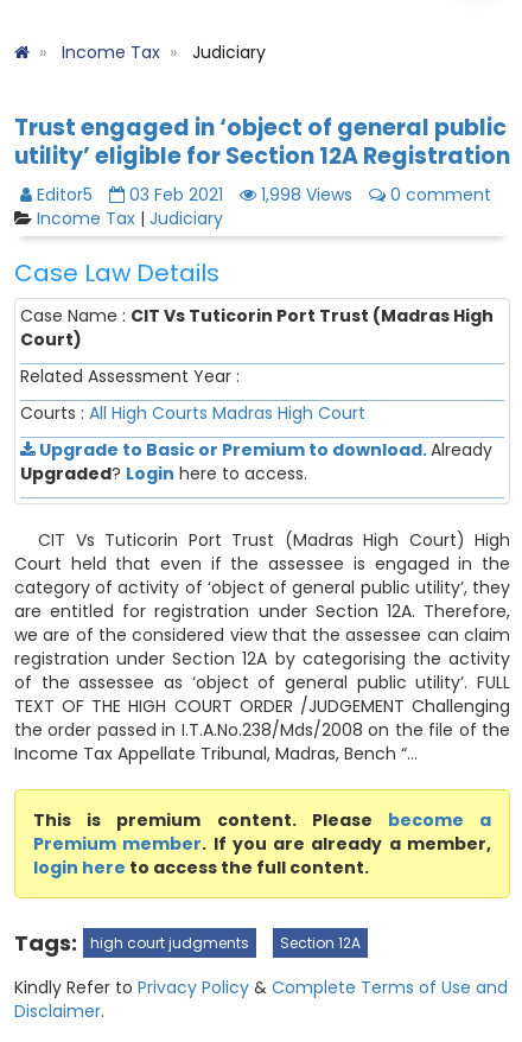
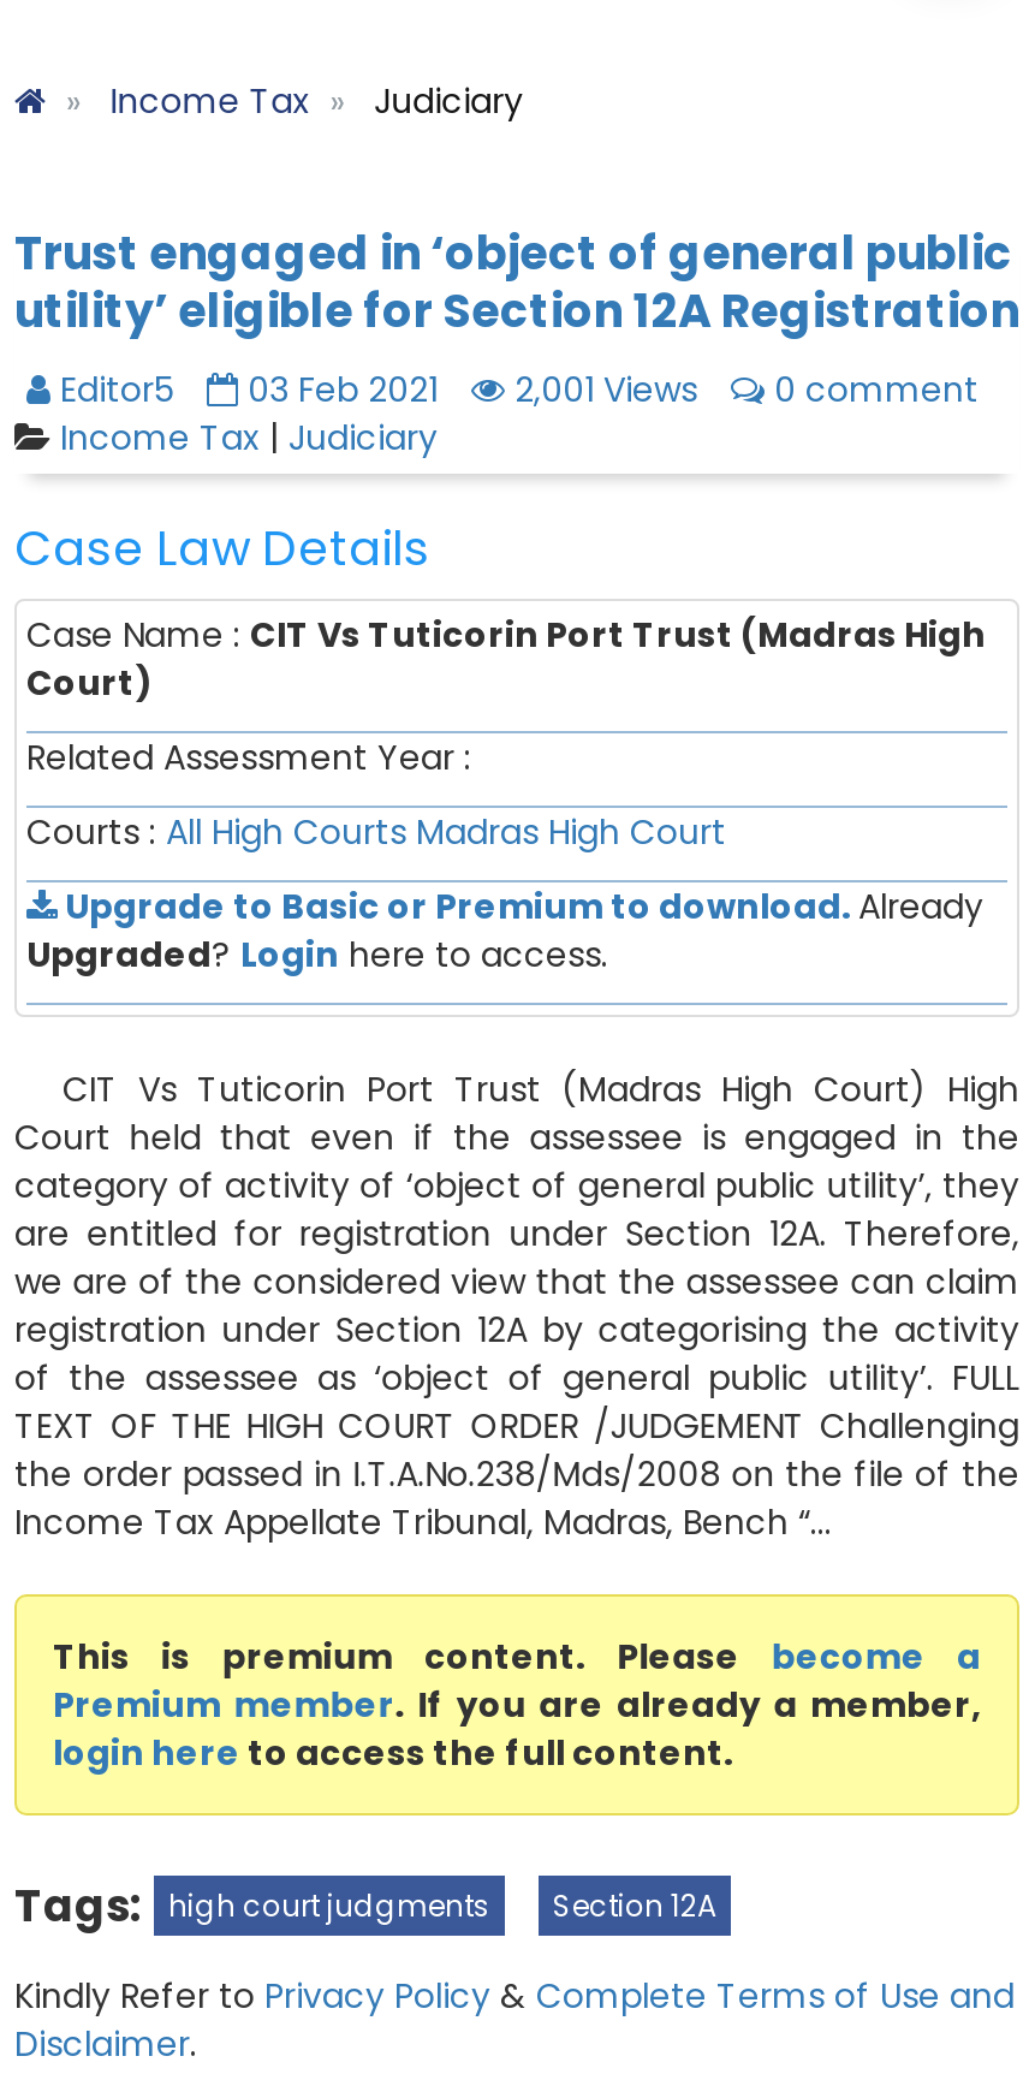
- Editor5 03 Feb 2021 1,998 Views 0 comment
+ Editor5 03 Feb 2021 2,001 Views 0 comment
